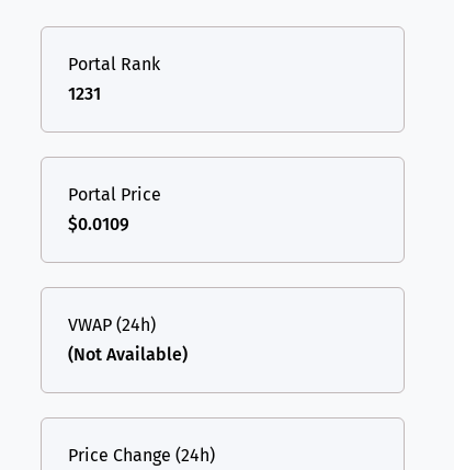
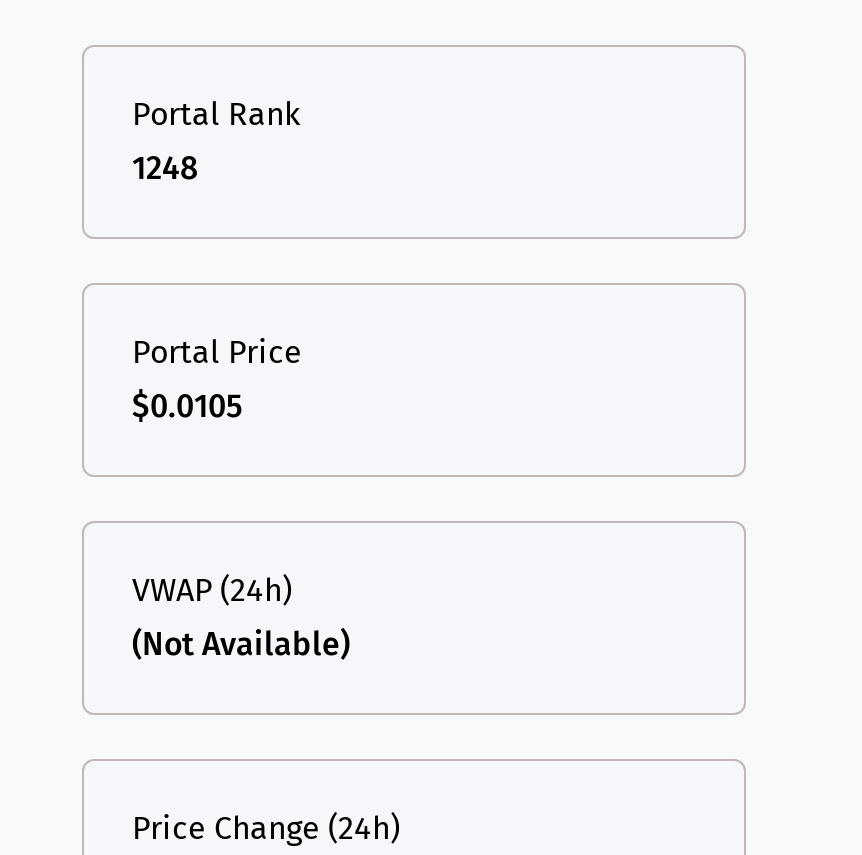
- 1231
+ 1248

- $0.0109
+ $0.0105
